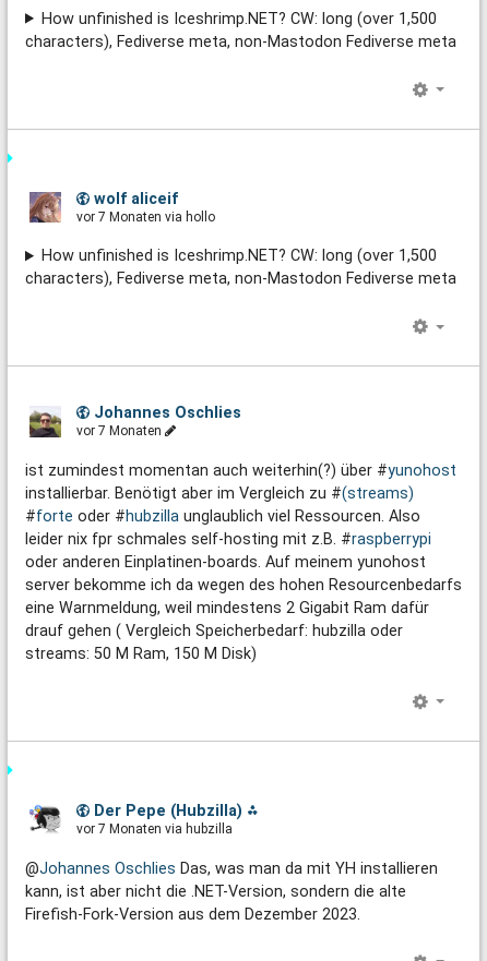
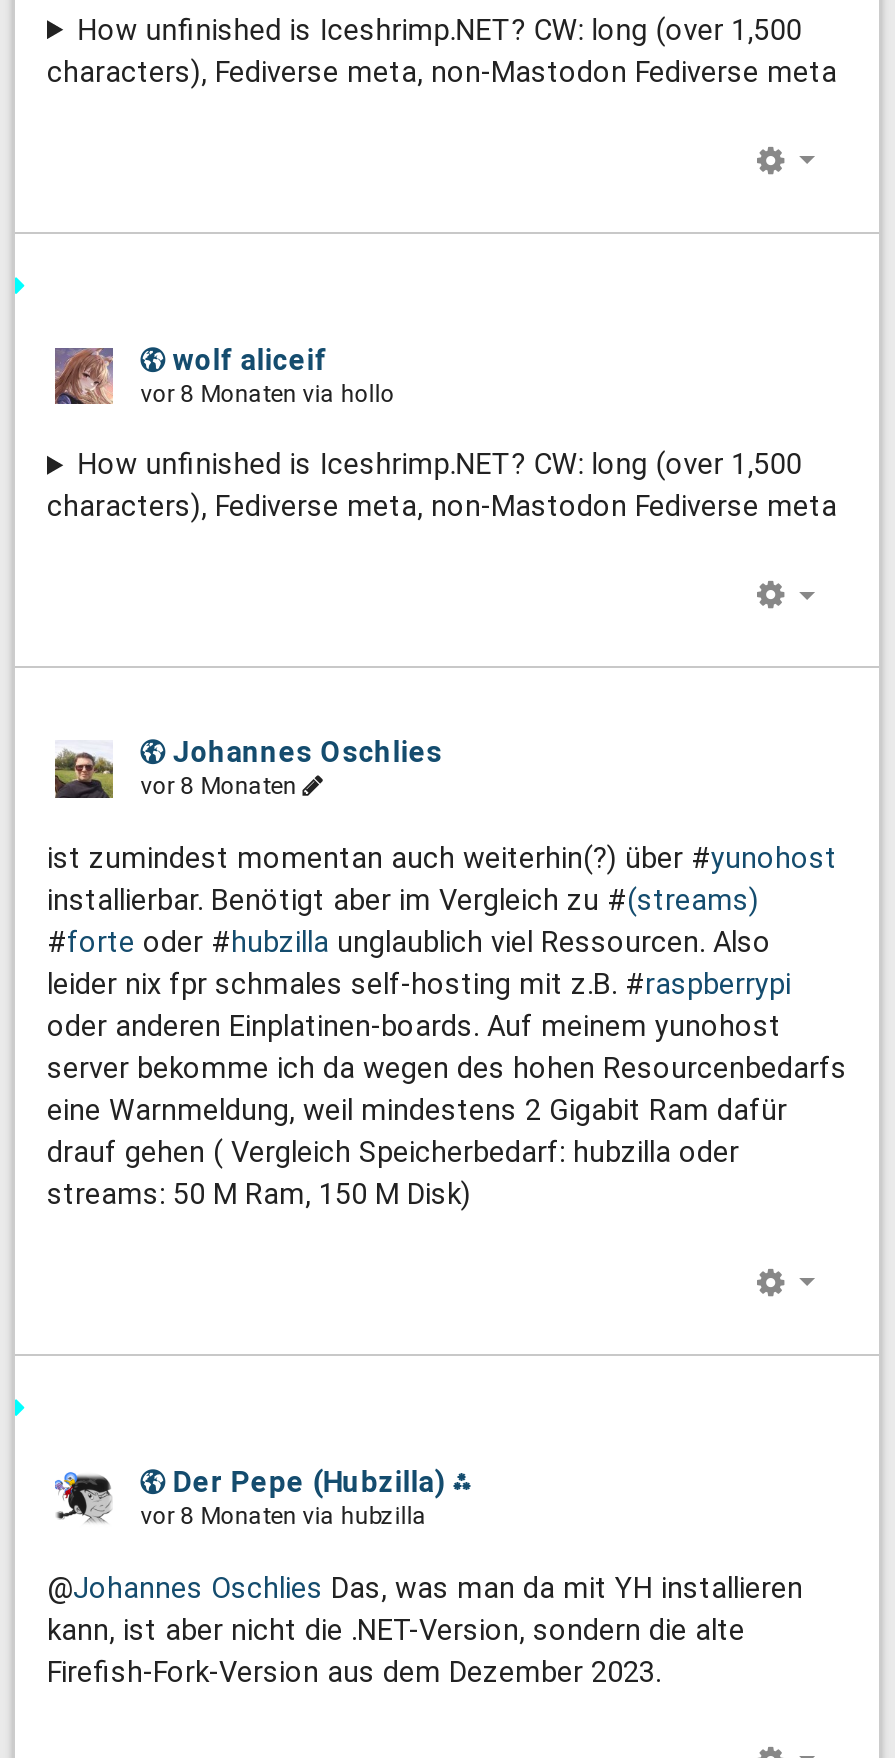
- vor 7 Monaten via hollo
+ vor 8 Monaten via hollo

- vor 7 Monaten
+ vor 8 Monaten

- vor 7 Monaten via hubzilla
+ vor 8 Monaten via hubzilla
